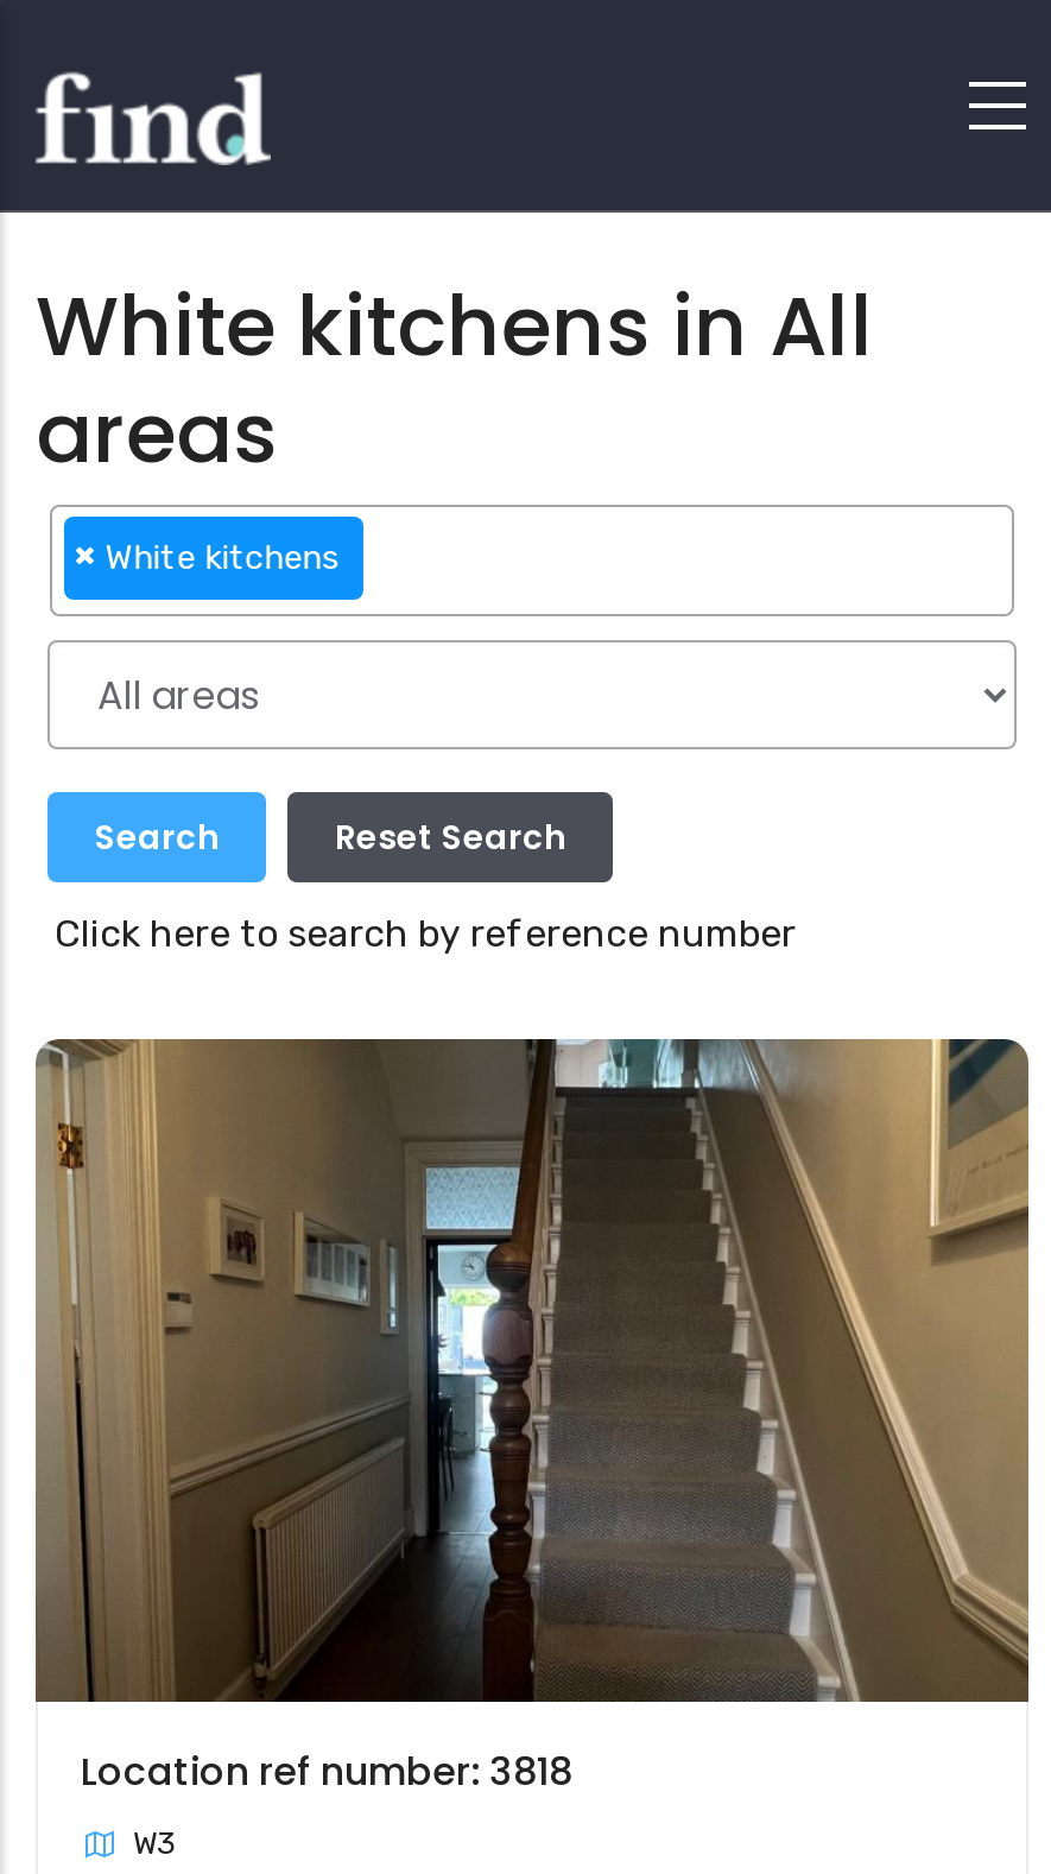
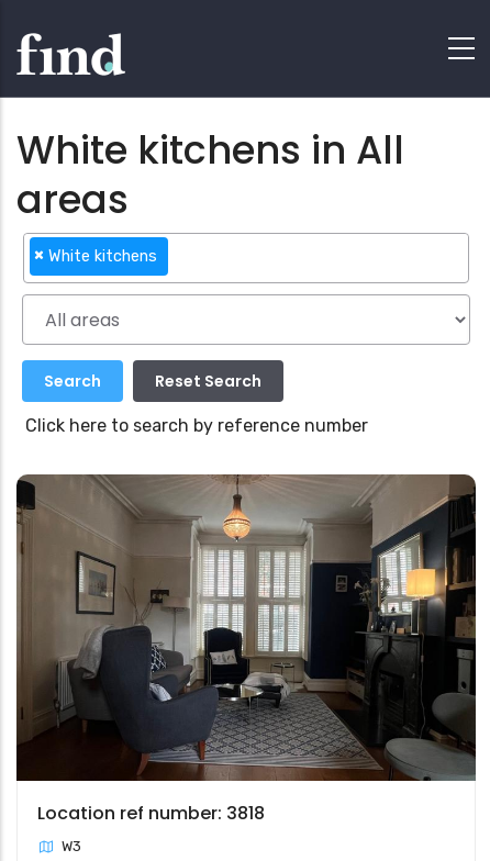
- [image]
+ [image]
